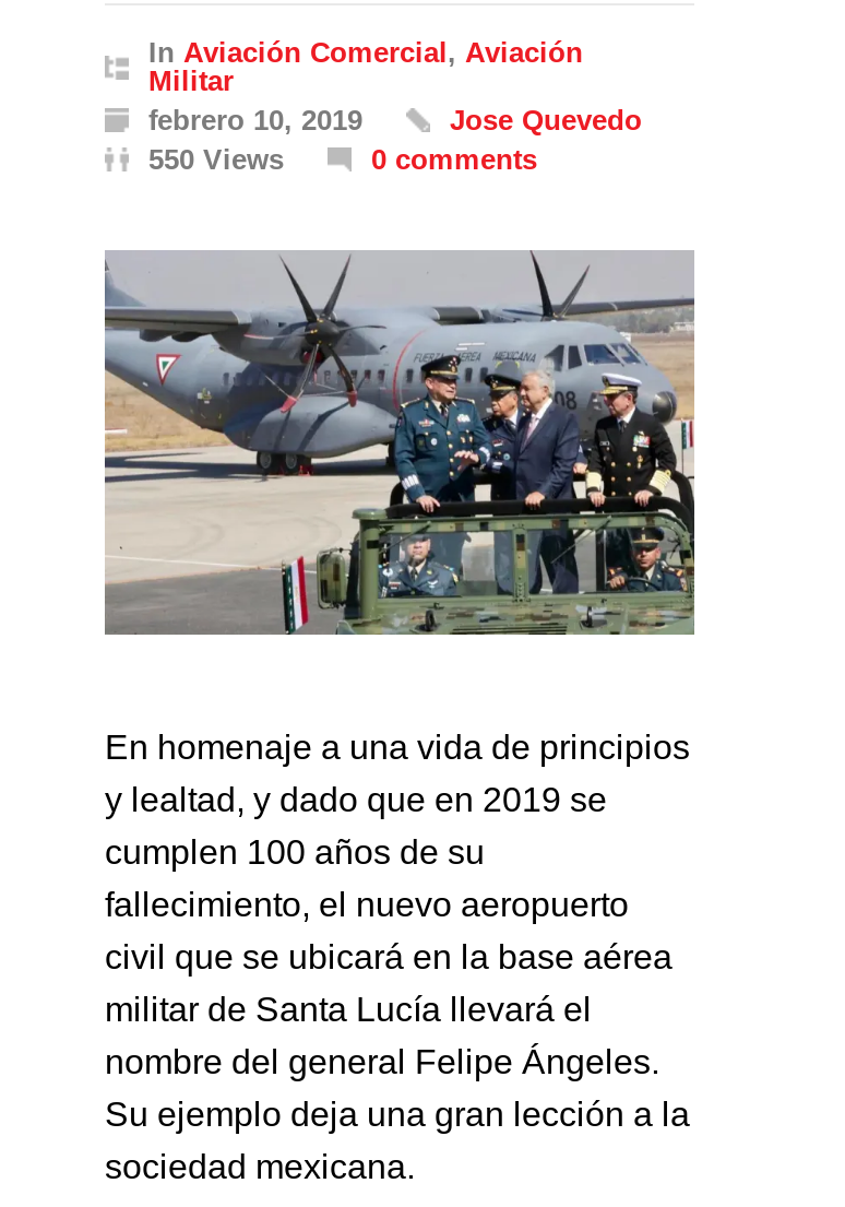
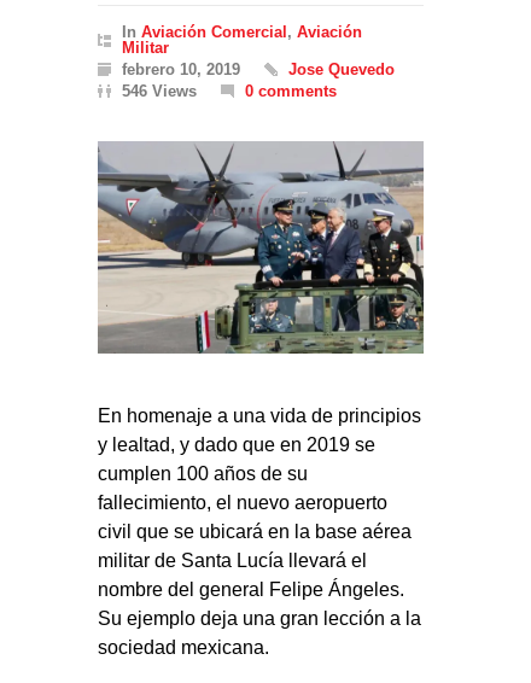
- 550 Views
+ 546 Views
